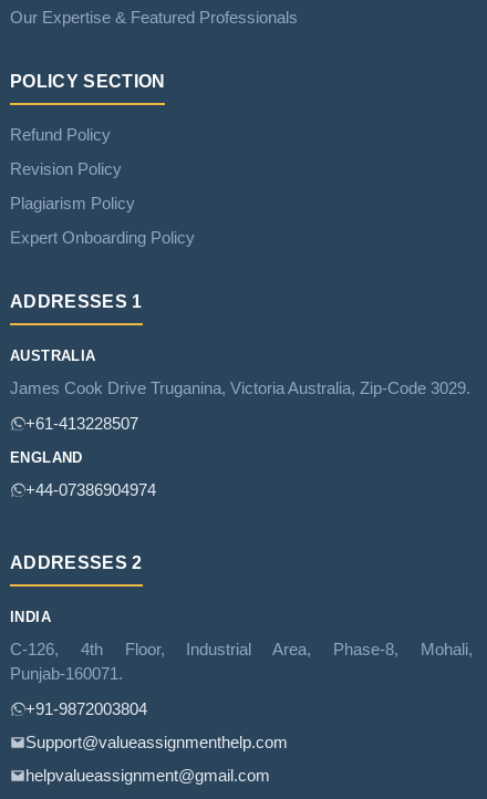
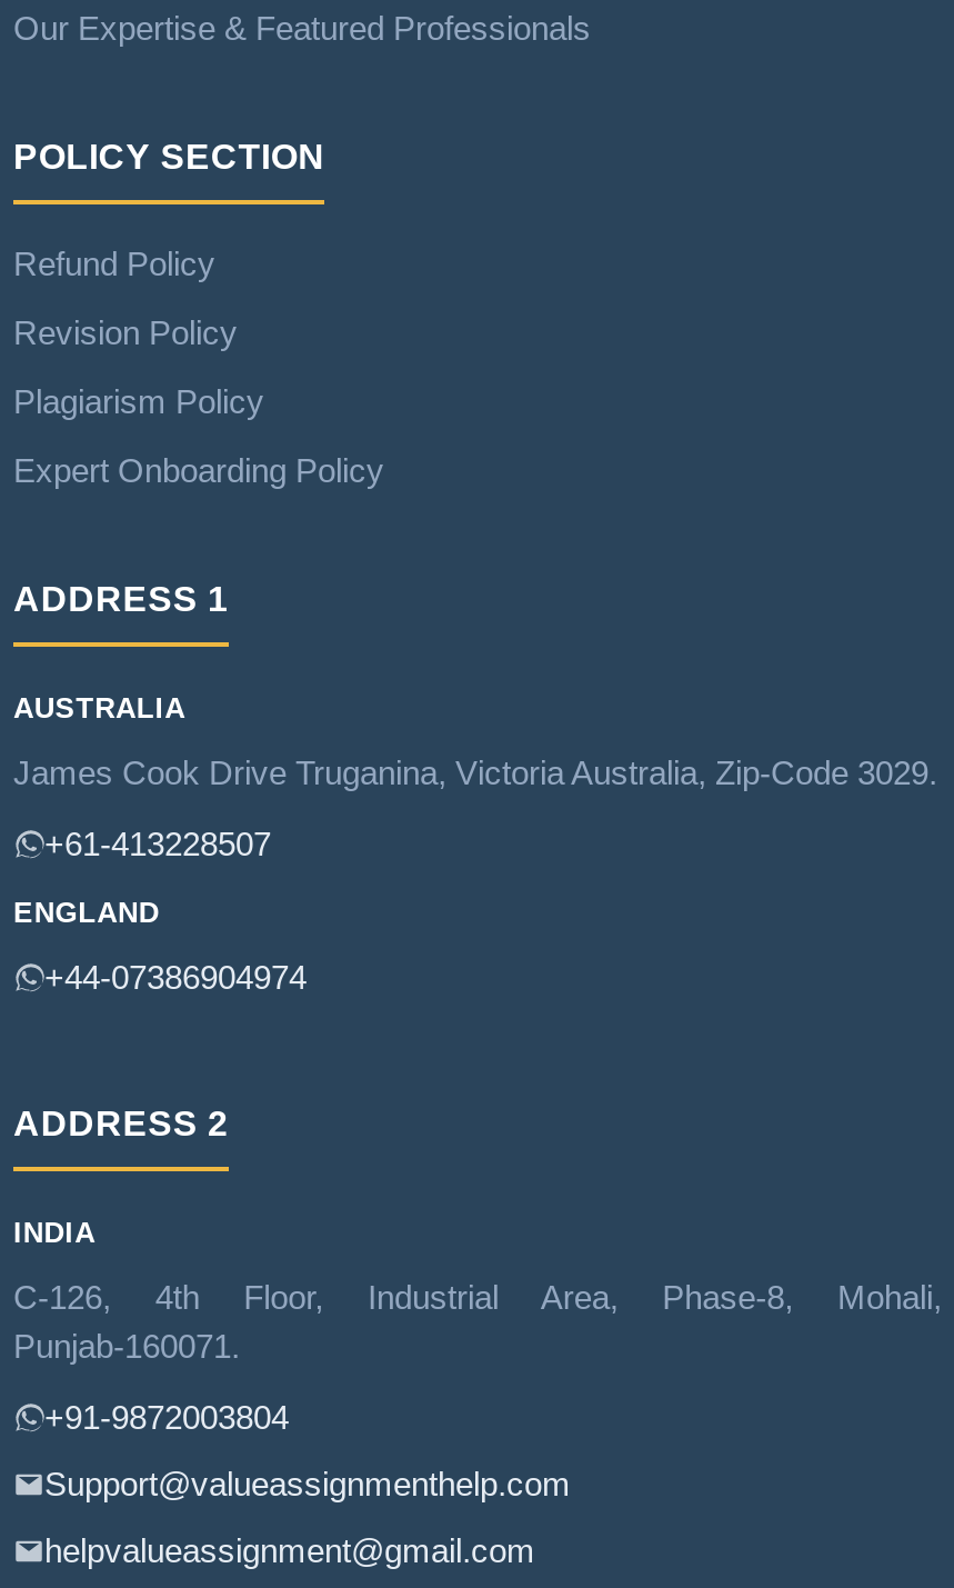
- ADDRESSES 1
+ ADDRESS 1

- ADDRESSES 2
+ ADDRESS 2
